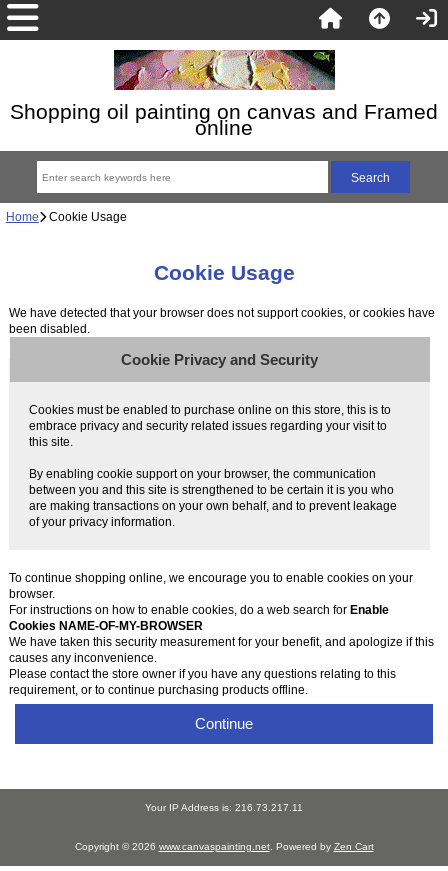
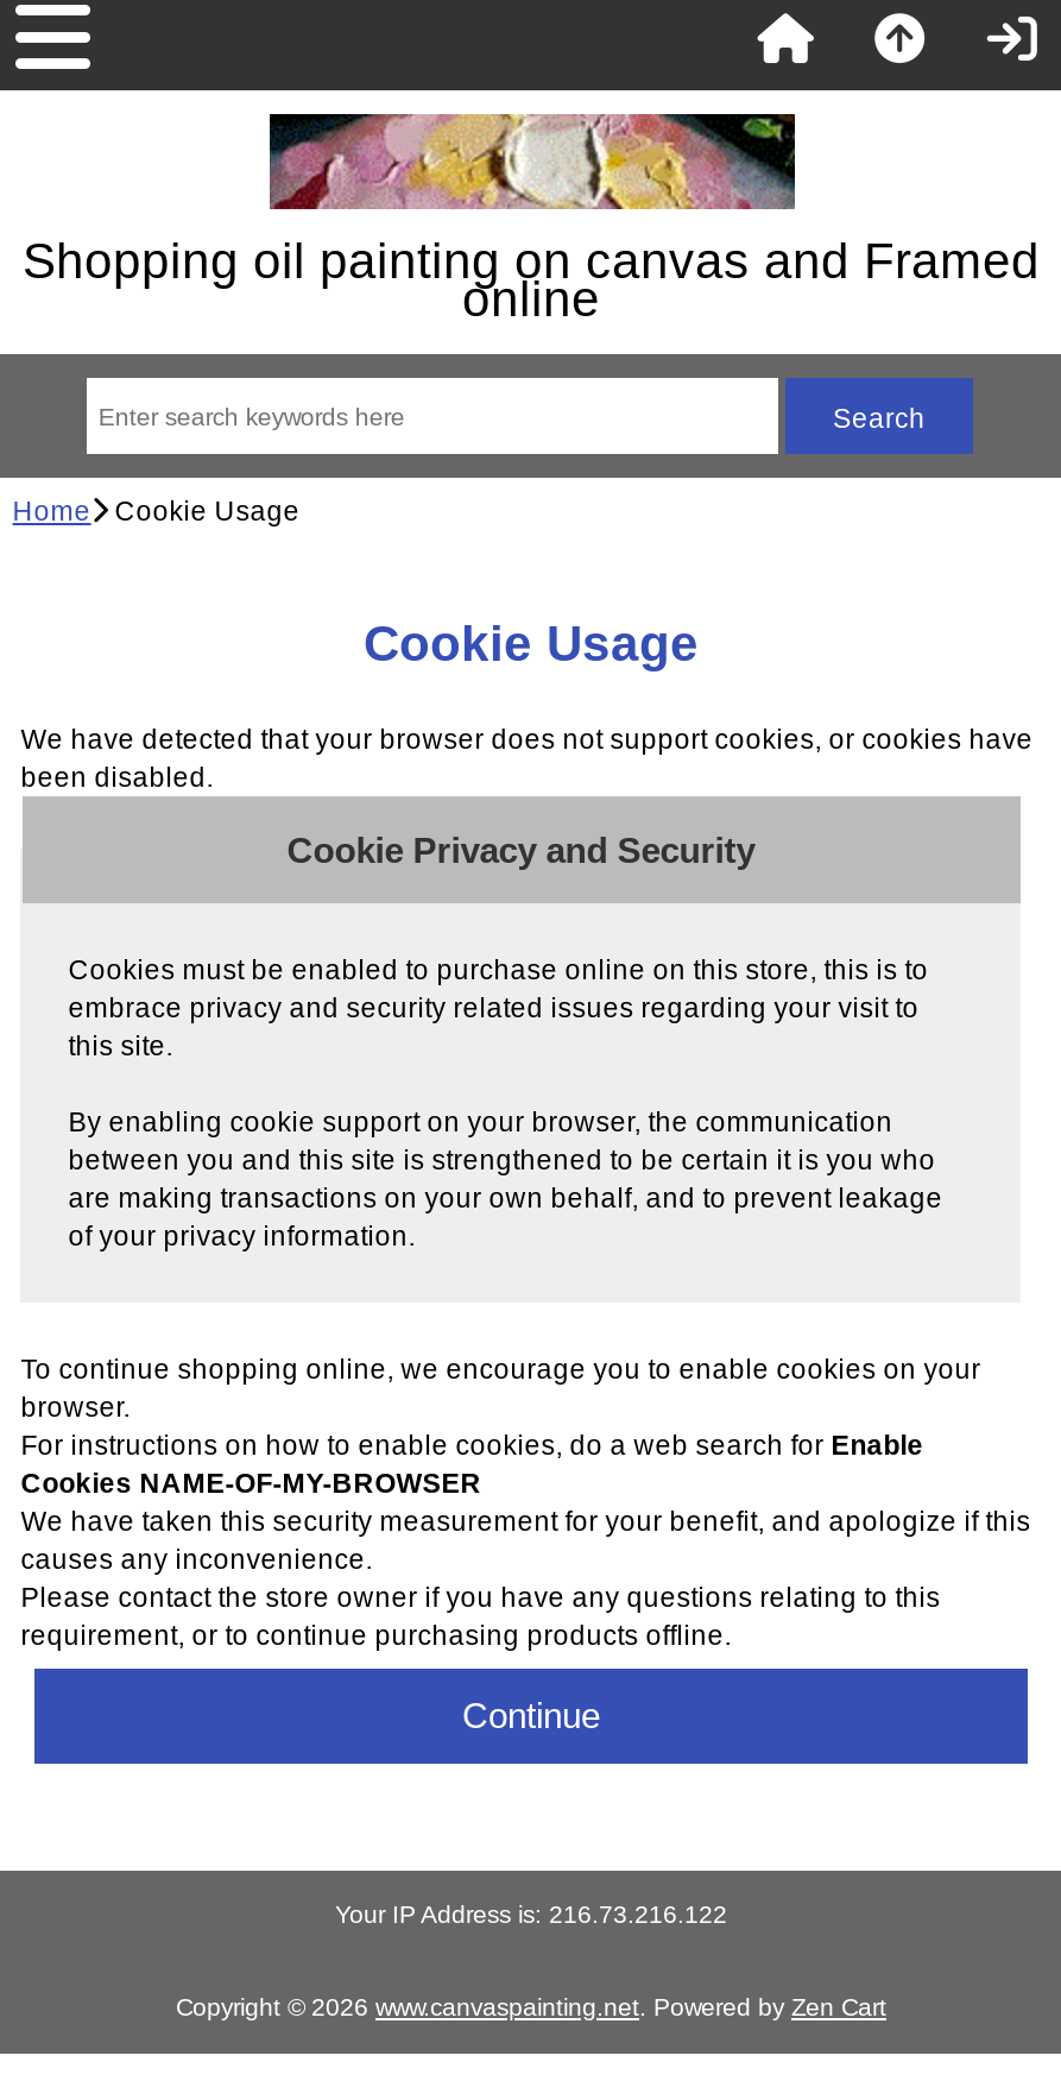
- Your IP Address is: 216.73.217.11
+ Your IP Address is: 216.73.216.122
